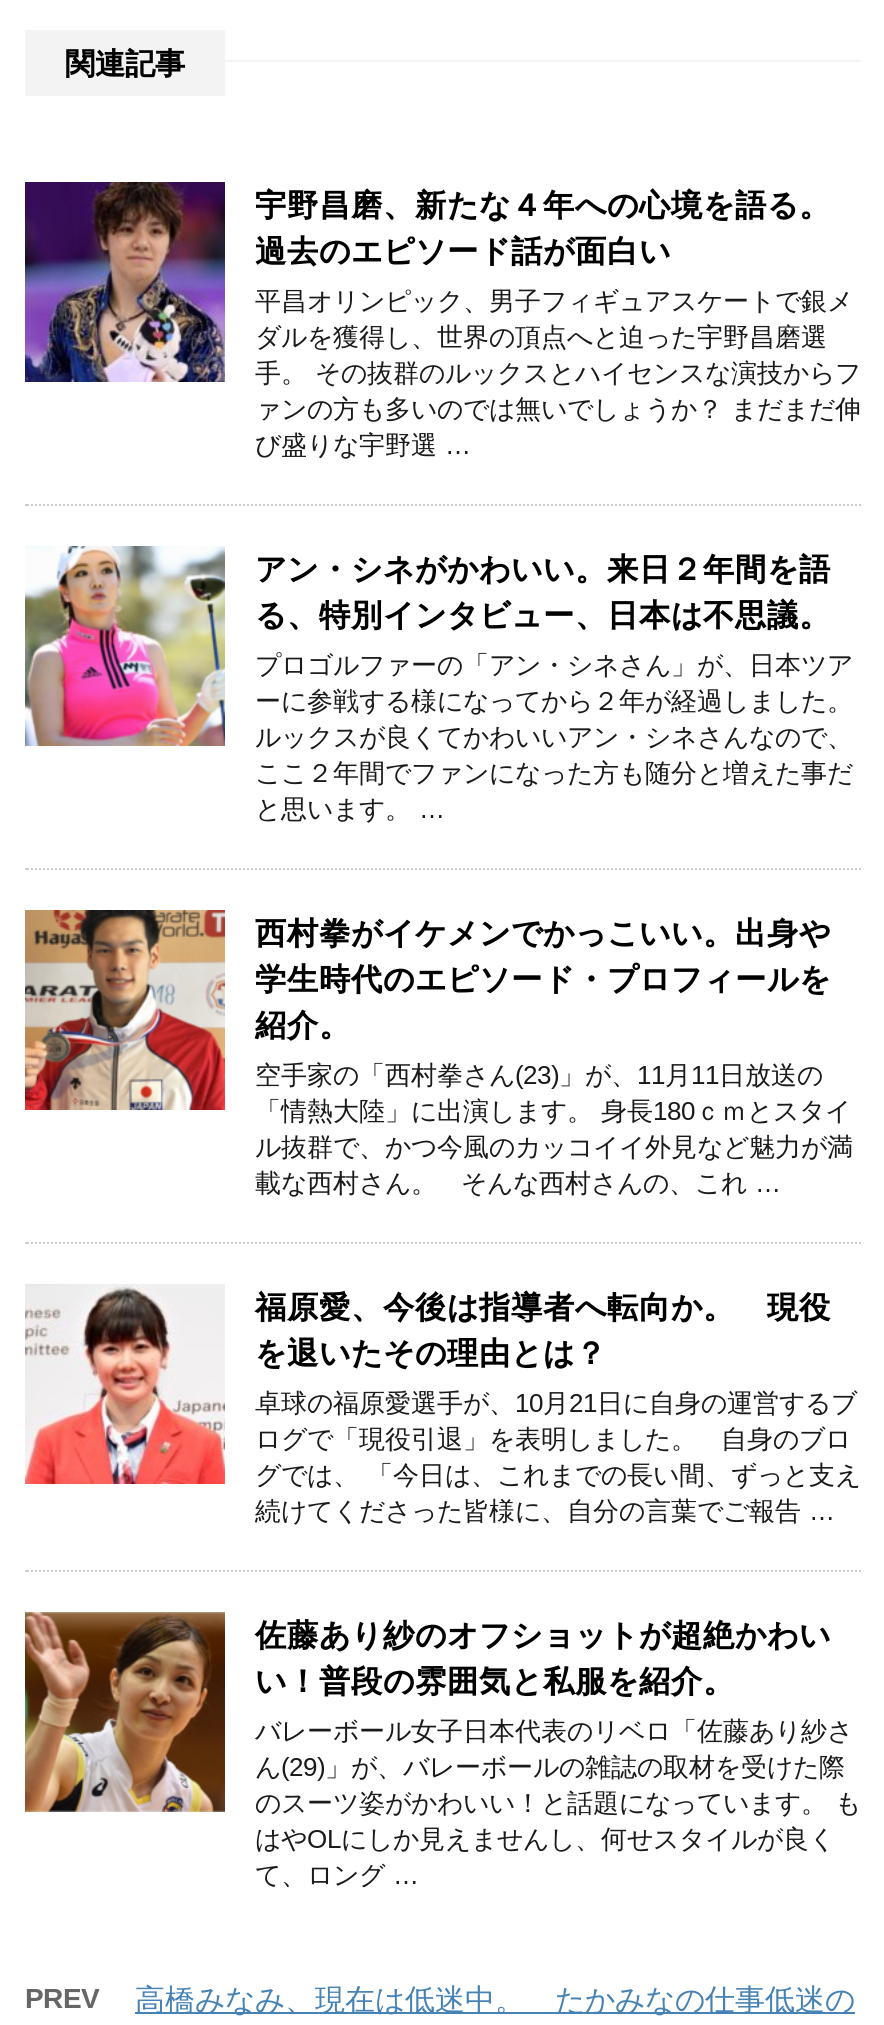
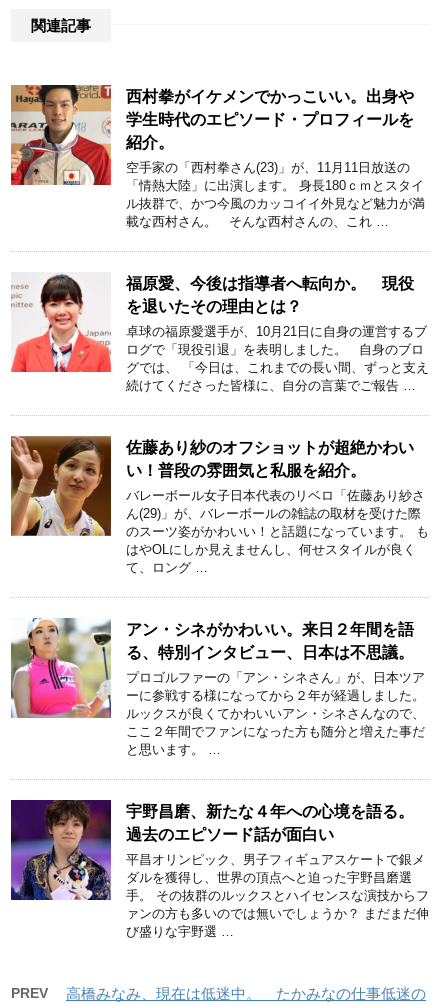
moved down: [image] | 宇野昌磨、新たな４年への心境を語る。 | 過去のエピソード話が面白い | 平昌オリンピック、男子フィギュアスケートで銀メ | ダルを獲得し、世界の頂点へと迫った宇野昌磨選 | 手。 その抜群のルックスとハイセンスな演技からフ | ァンの方も多いのでは無いでしょうか？ まだまだ伸 | び盛りな宇野選 …

moved down: [image] | アン・シネがかわいい。来日２年間を語 | る、特別インタビュー、日本は不思議。 | プロゴルファーの「アン・シネさん」が、日本ツア | ーに参戦する様になってから２年が経過しました。 | ルックスが良くてかわいいアン・シネさんなので、 | ここ２年間でファンになった方も随分と増えた事だ | と思います。 …

moved up: [image] | 西村拳がイケメンでかっこいい。出身や | 学生時代のエピソード・プロフィールを | ... | はやOLにしか見えませんし、何せスタイルが良く | て、ロング …
